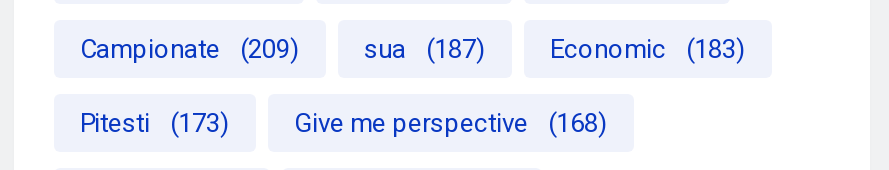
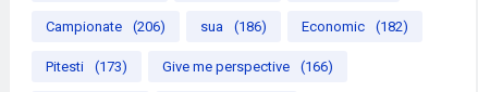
- Campionate (209)
+ Campionate (206)

- sua (187)
+ sua (186)

- Economic (183)
+ Economic (182)

- Give me perspective (168)
+ Give me perspective (166)
